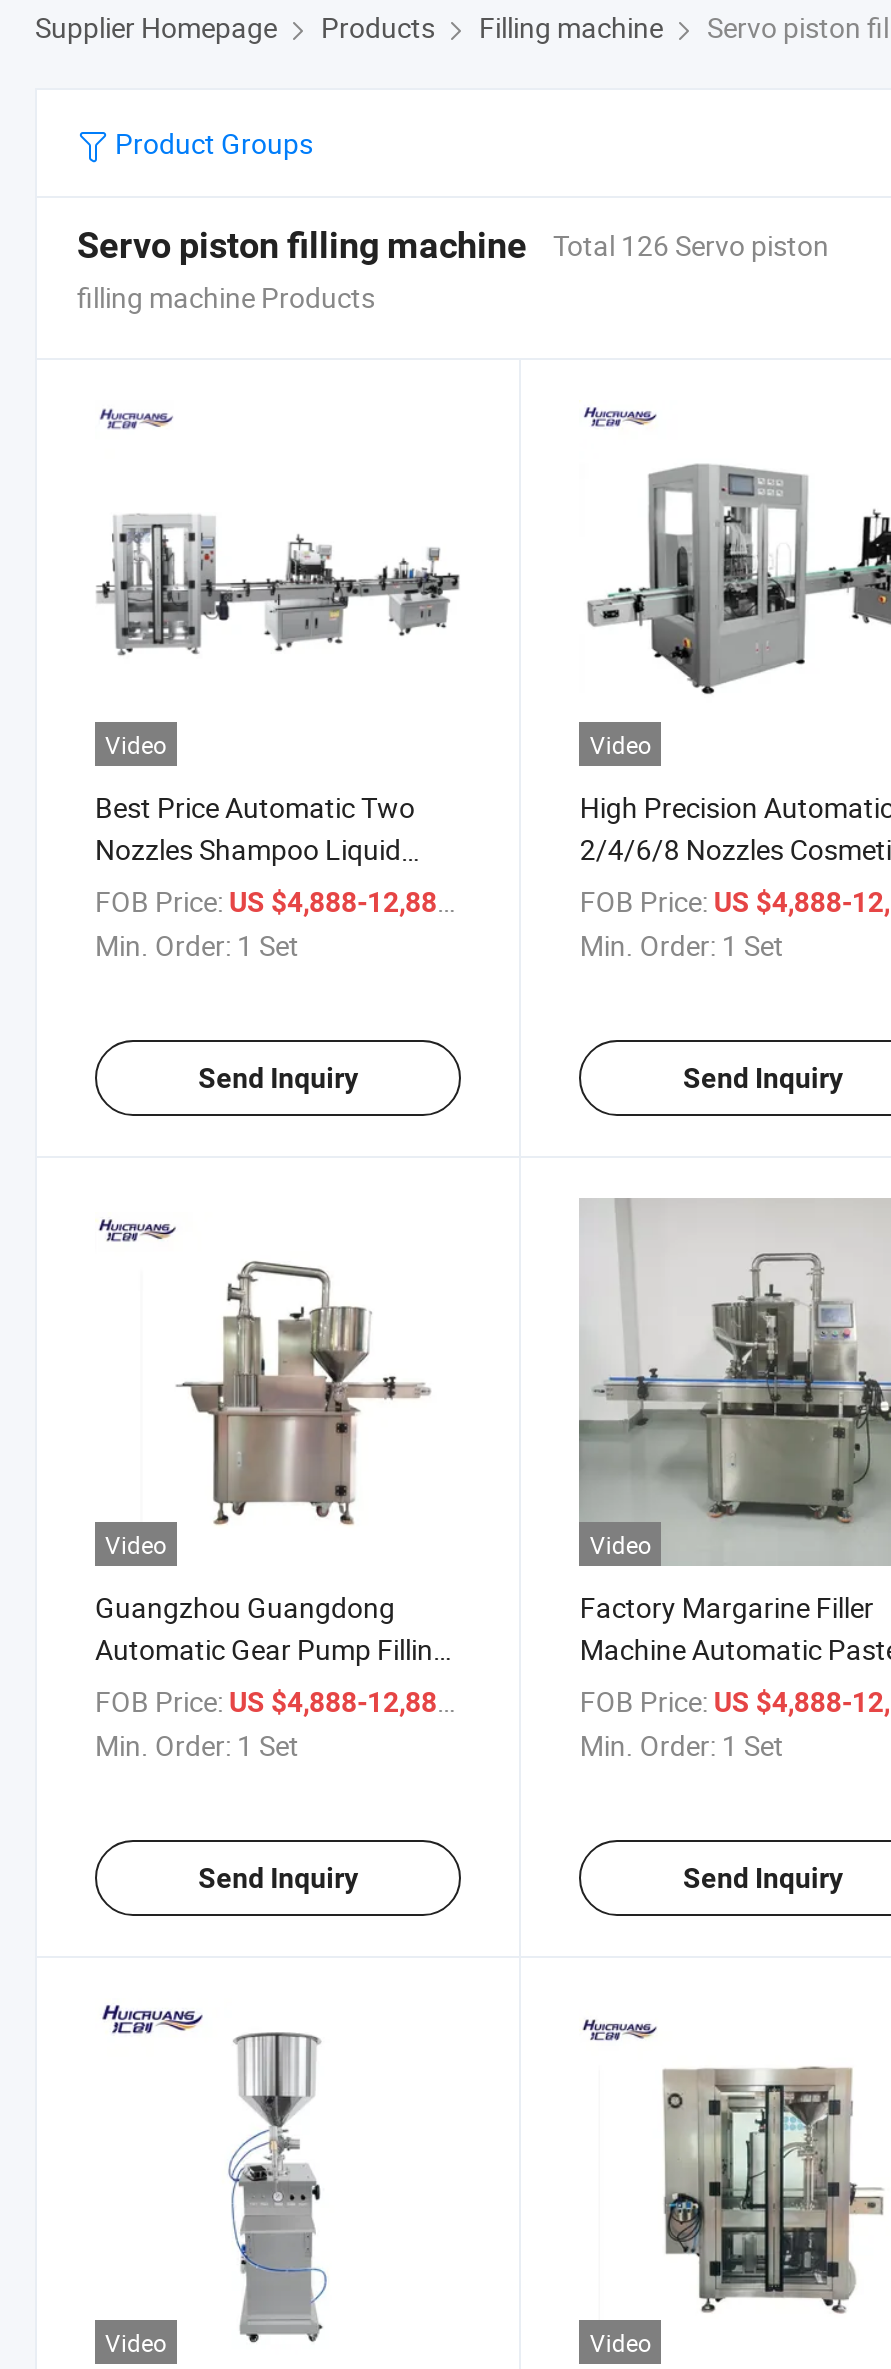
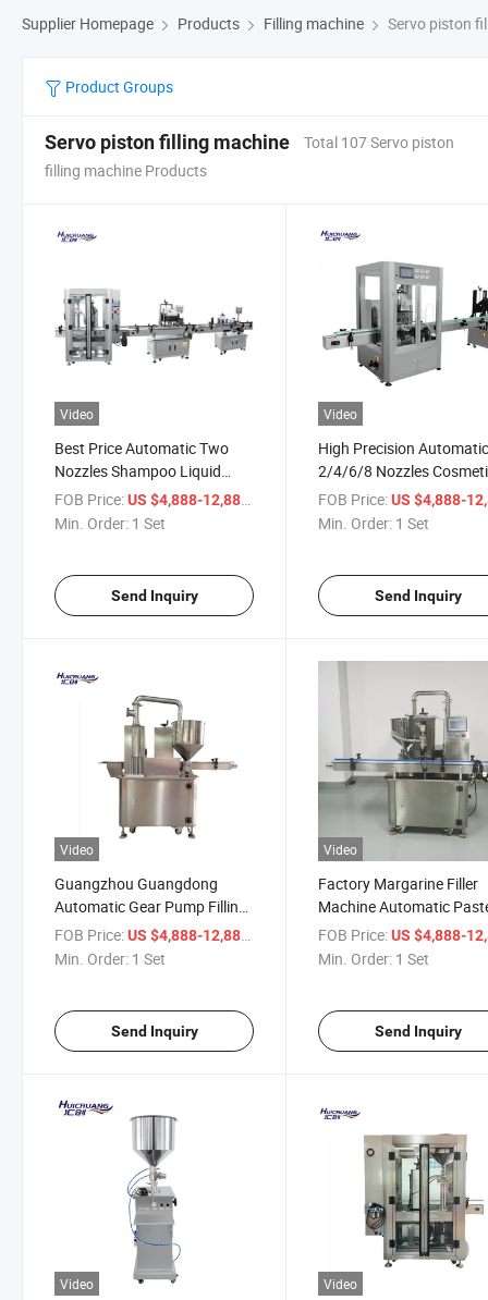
- Total 126 Servo piston
+ Total 107 Servo piston
